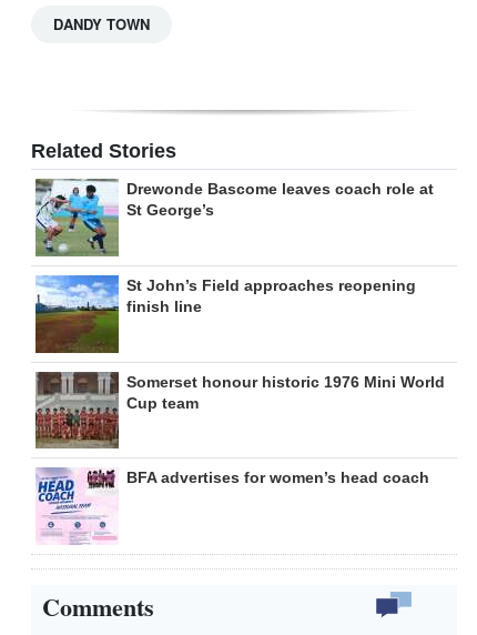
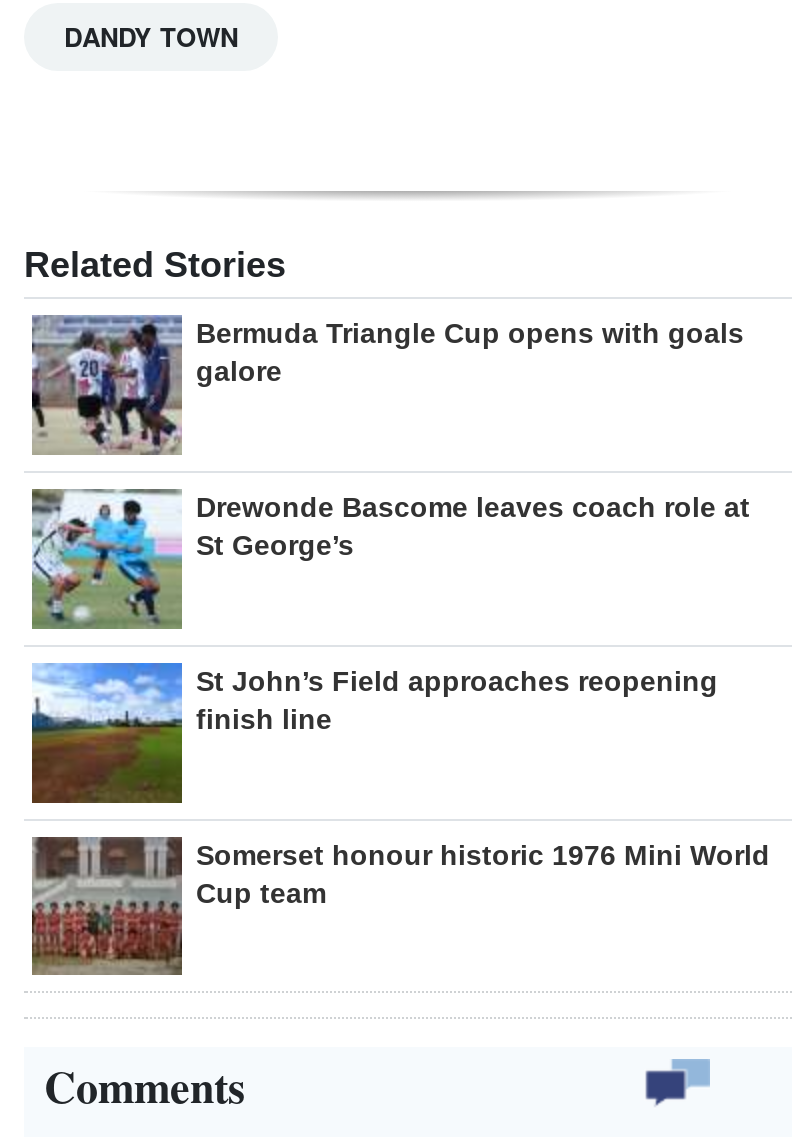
+ [image]
+ Bermuda Triangle Cup opens with goals
+ galore

moved down: [image] | Drewonde Bascome leaves coach role at | St George’s | St John’s Field approaches reopening | finish line | Somerset honour historic 1976 Mini World | Cup team

- [image]
- BFA advertises for women’s head coach
